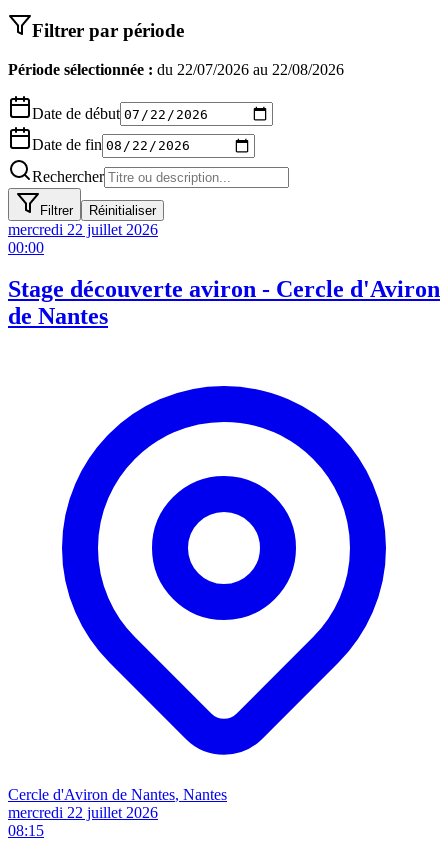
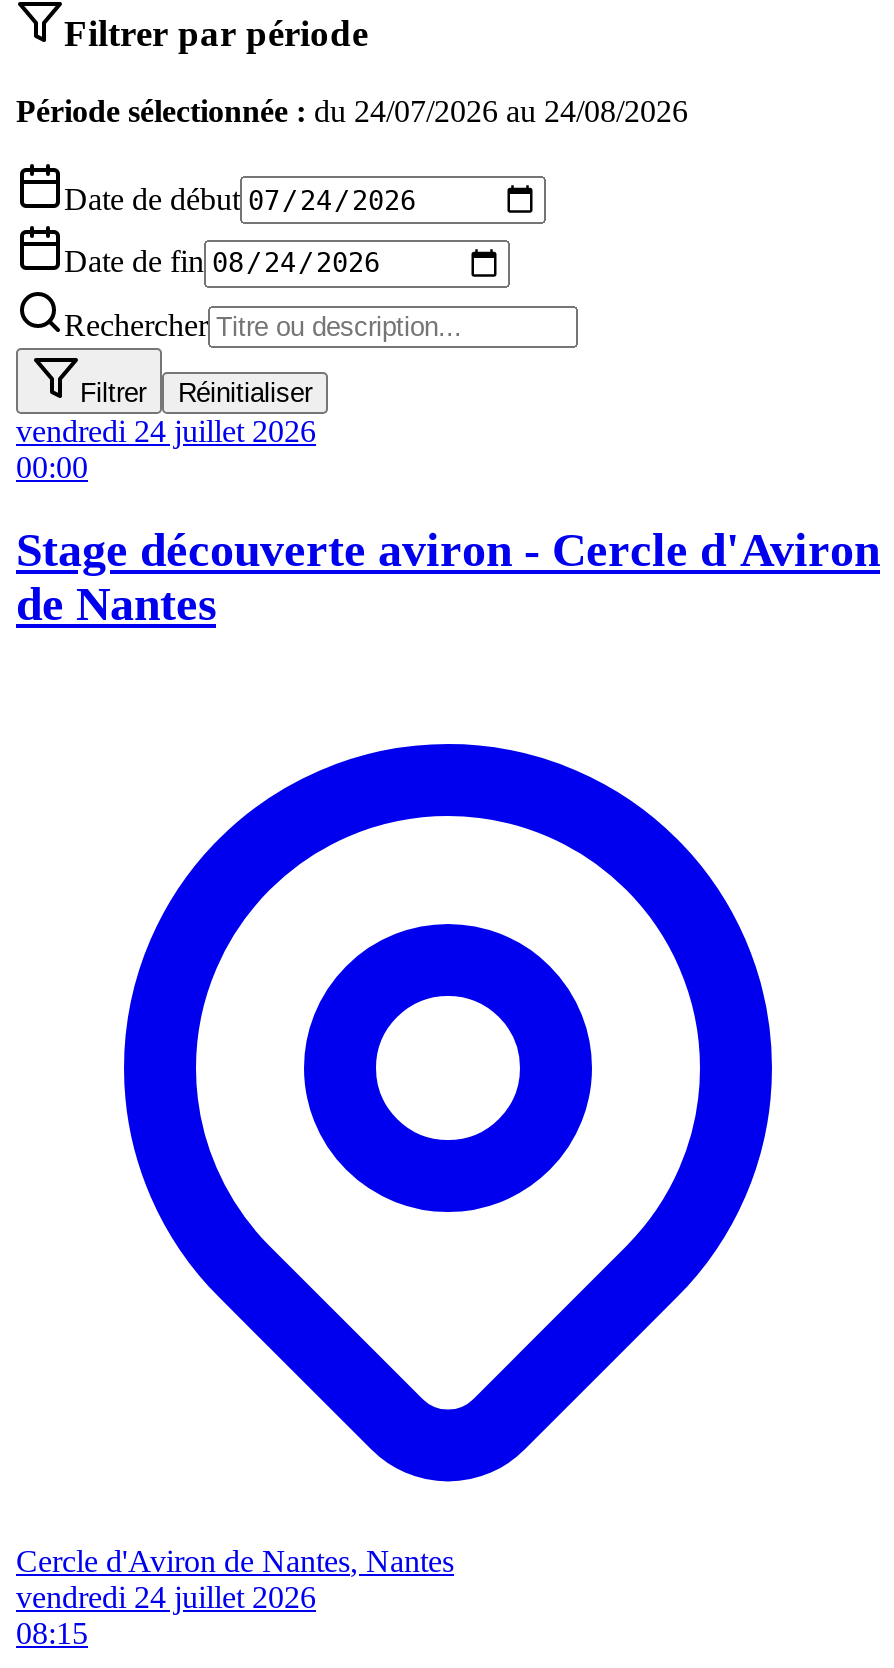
- Période sélectionnée : du 22/07/2026 au 22/08/2026
+ Période sélectionnée : du 24/07/2026 au 24/08/2026

- mercredi 22 juillet 2026
+ vendredi 24 juillet 2026

- mercredi 22 juillet 2026
+ vendredi 24 juillet 2026
